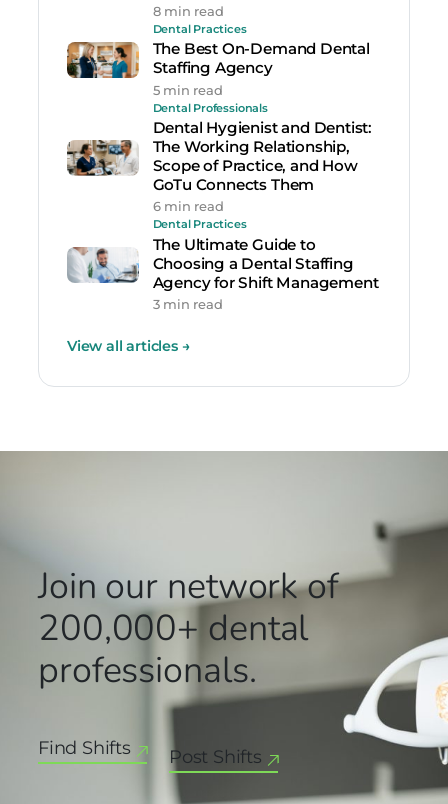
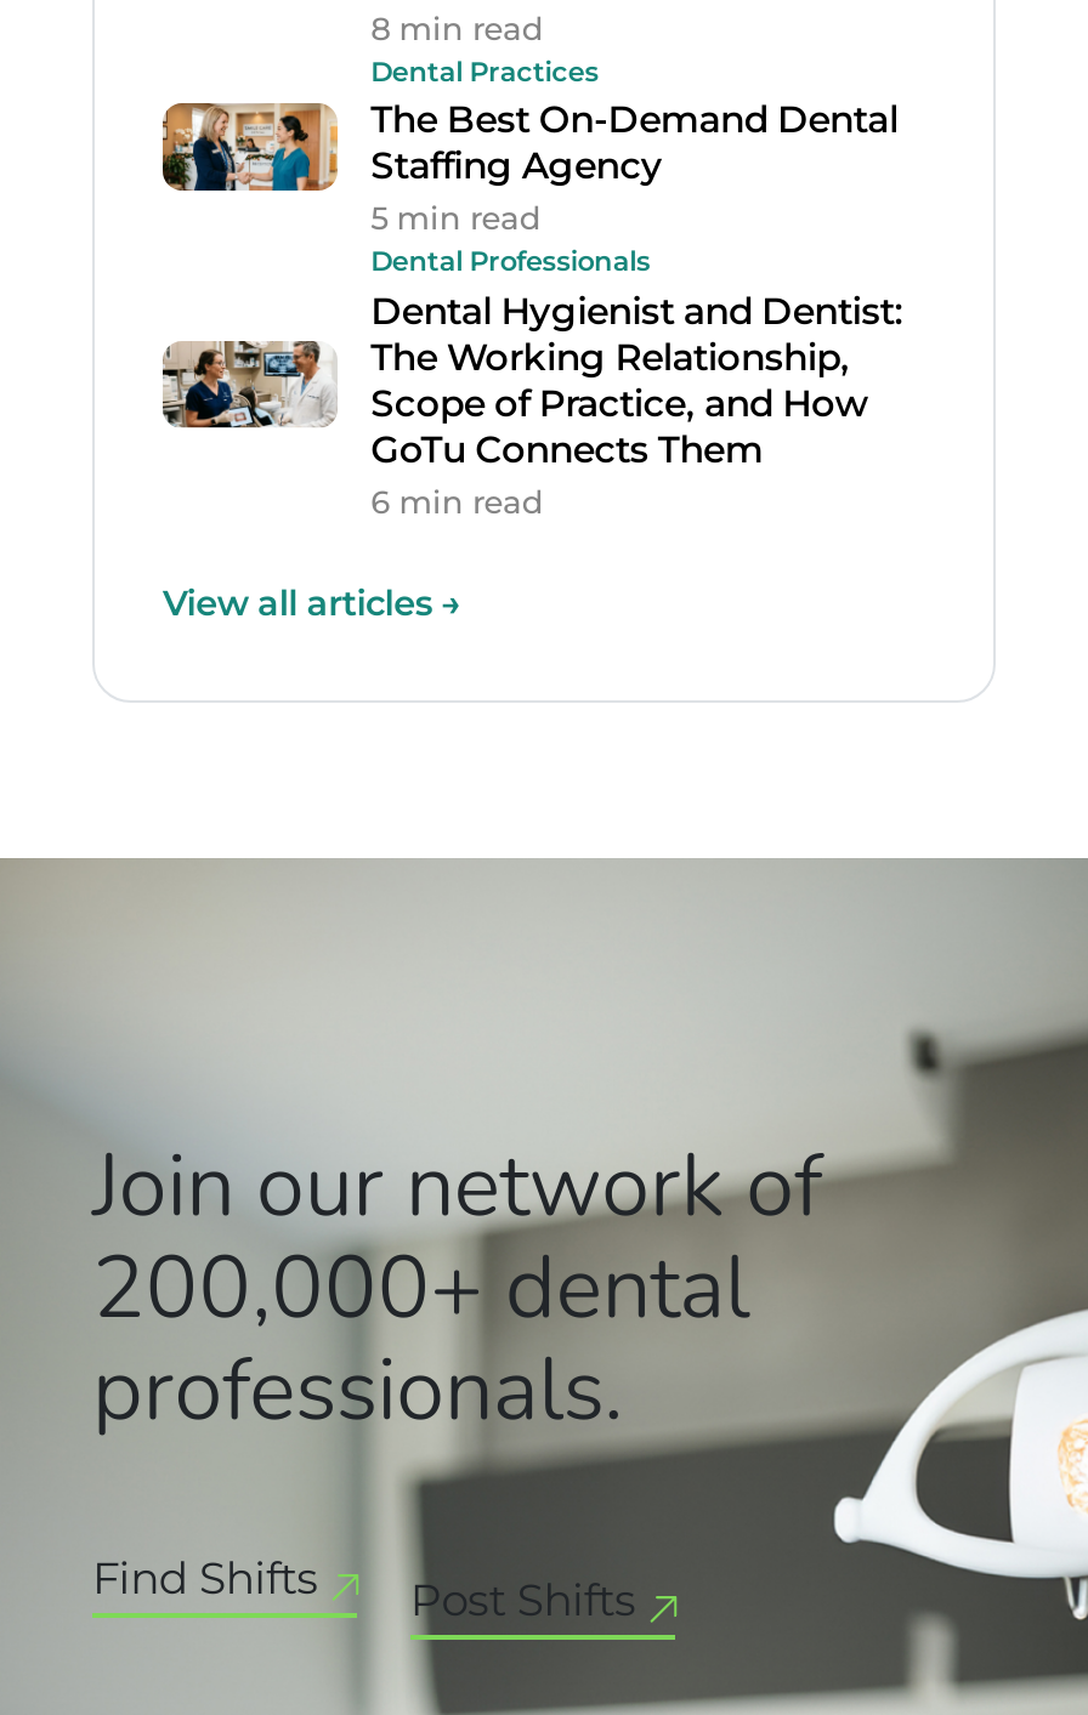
- [image]
- Dental Practices
- The Ultimate Guide to
- Choosing a Dental Staffing
- Agency for Shift Management
- 3 min read
